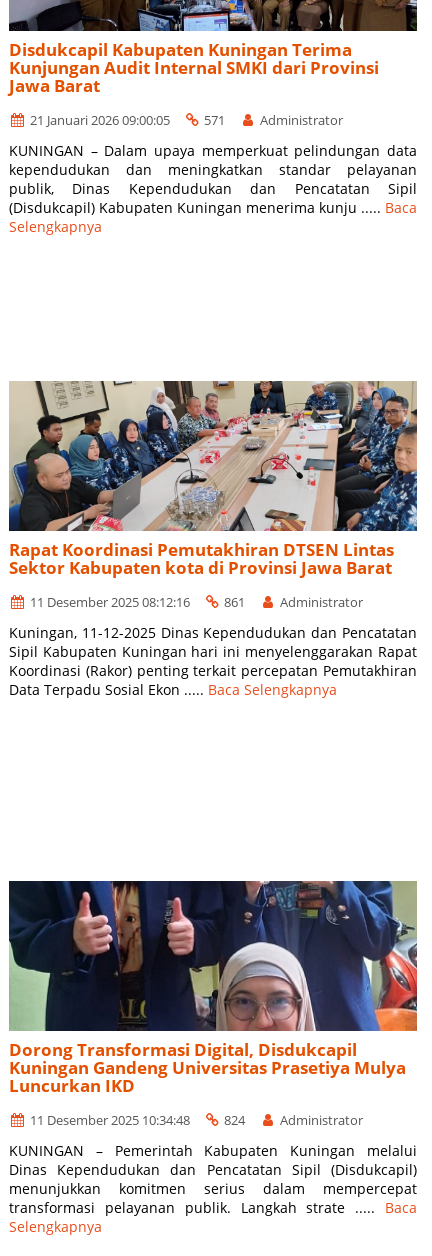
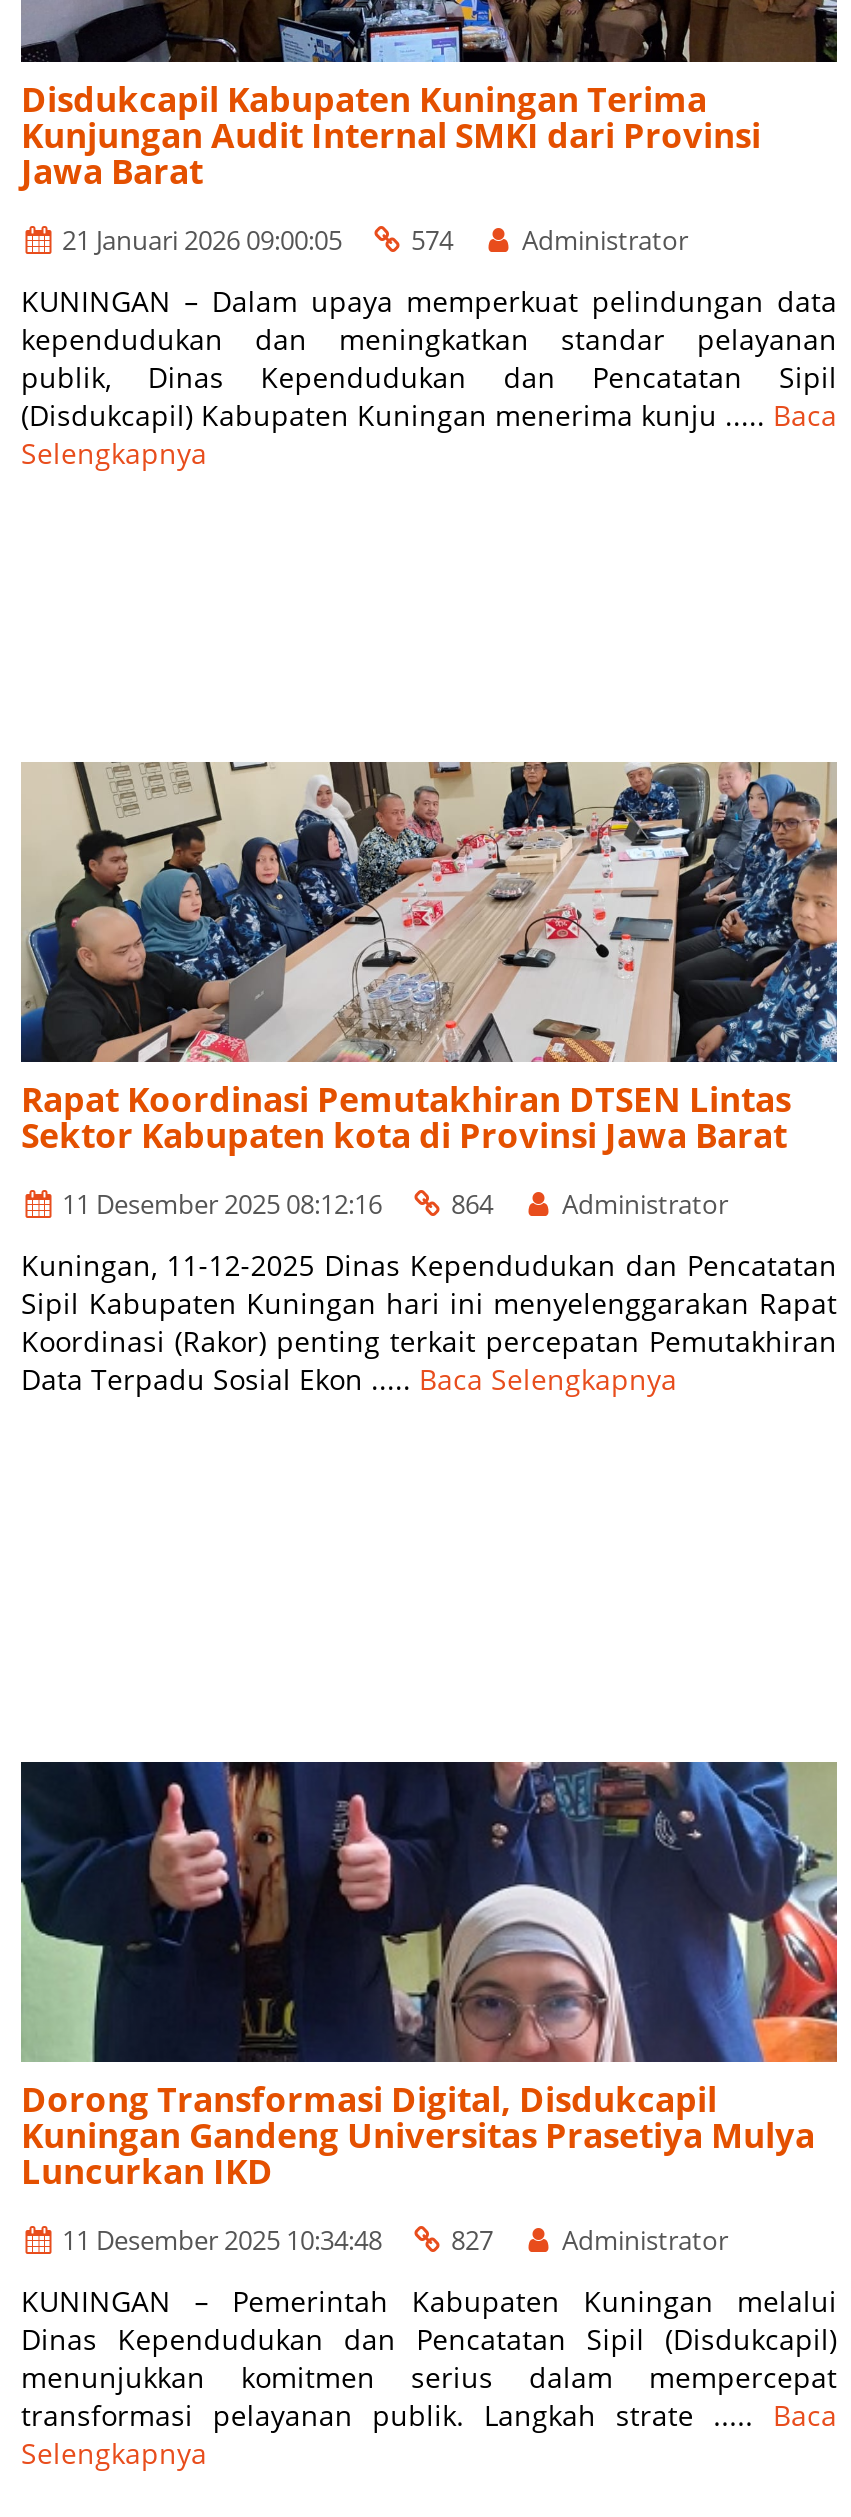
- 21 Januari 2026 09:00:05 571 Administrator
+ 21 Januari 2026 09:00:05 574 Administrator

- 11 Desember 2025 08:12:16 861 Administrator
+ 11 Desember 2025 08:12:16 864 Administrator

- 11 Desember 2025 10:34:48 824 Administrator
+ 11 Desember 2025 10:34:48 827 Administrator
